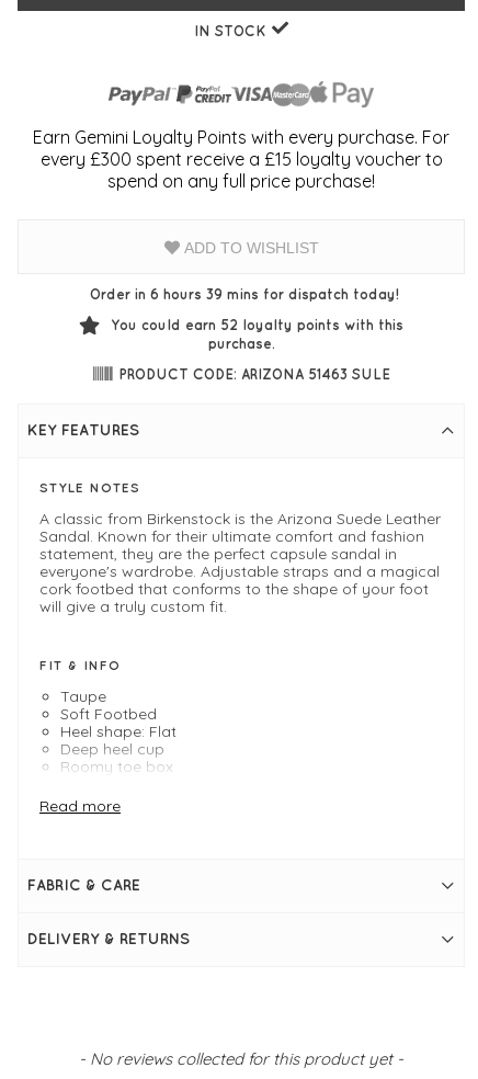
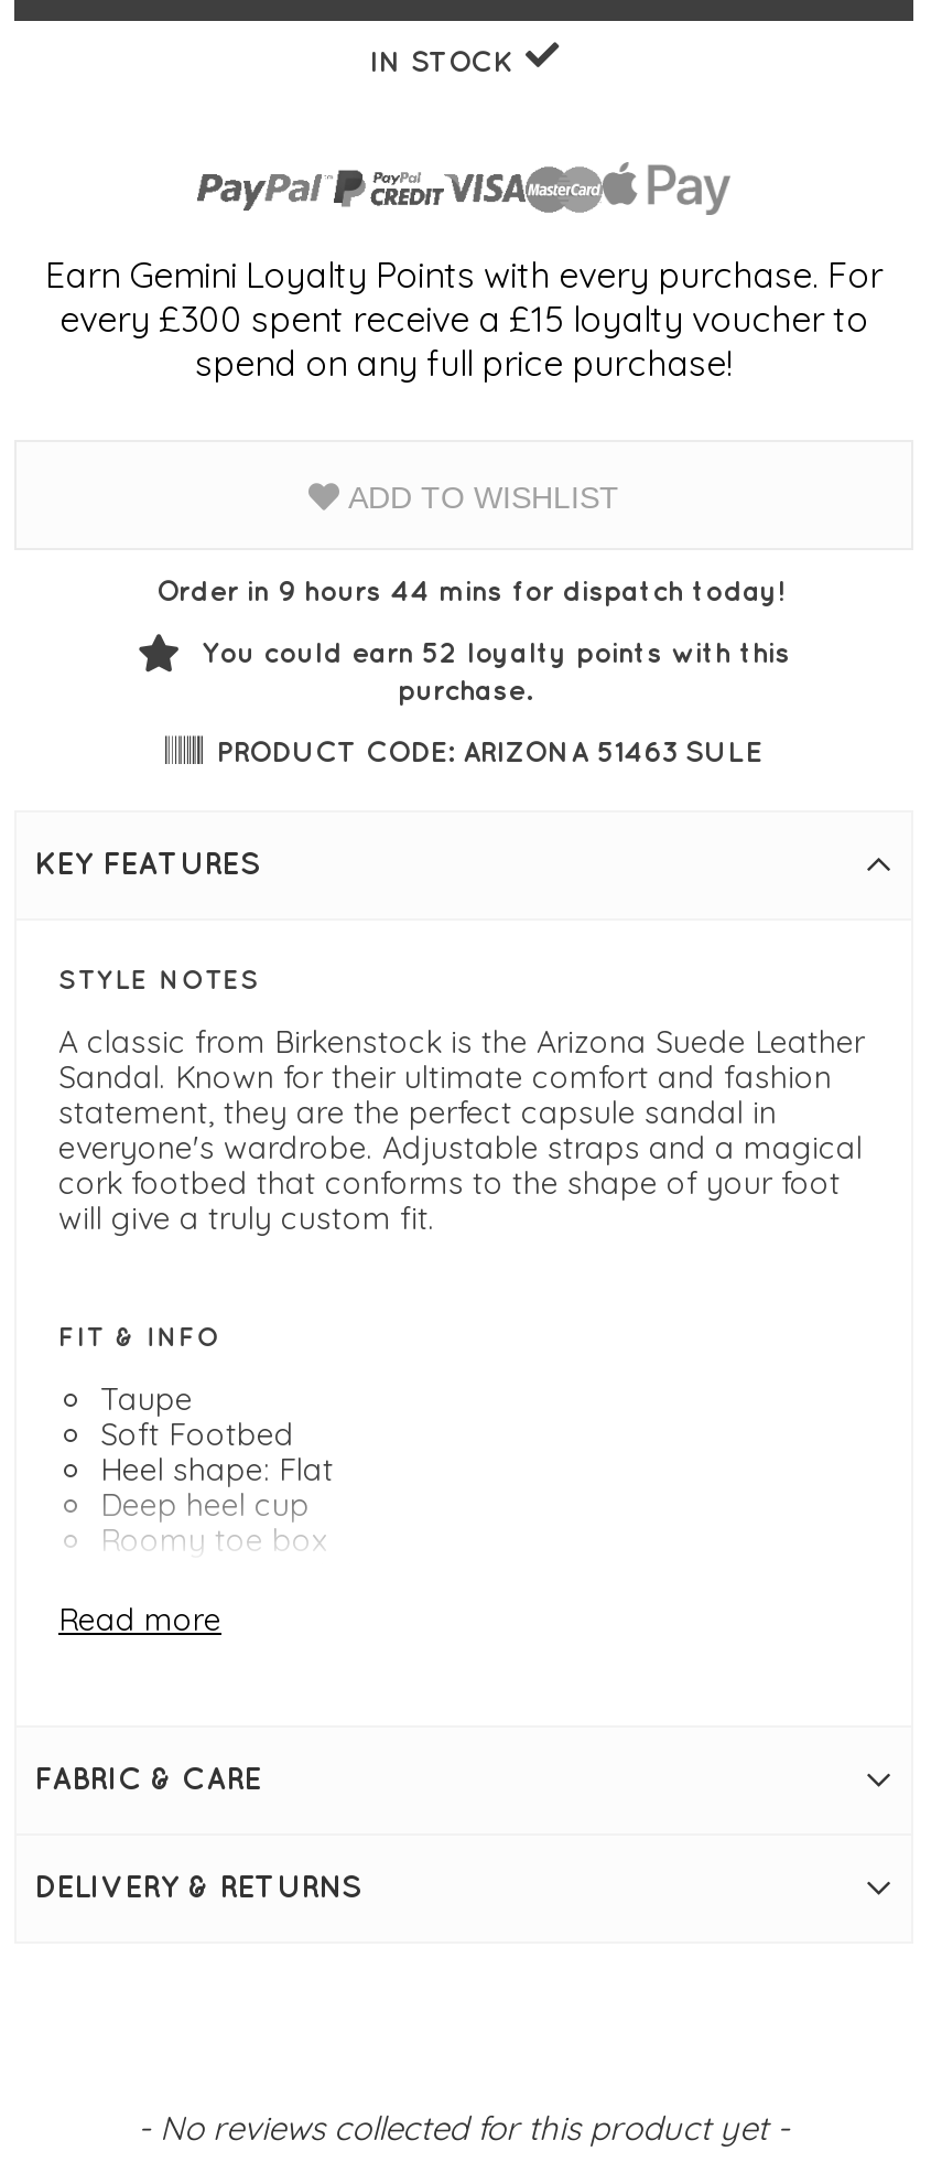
- Order in 6 hours 39 mins for dispatch today!
+ Order in 9 hours 44 mins for dispatch today!
